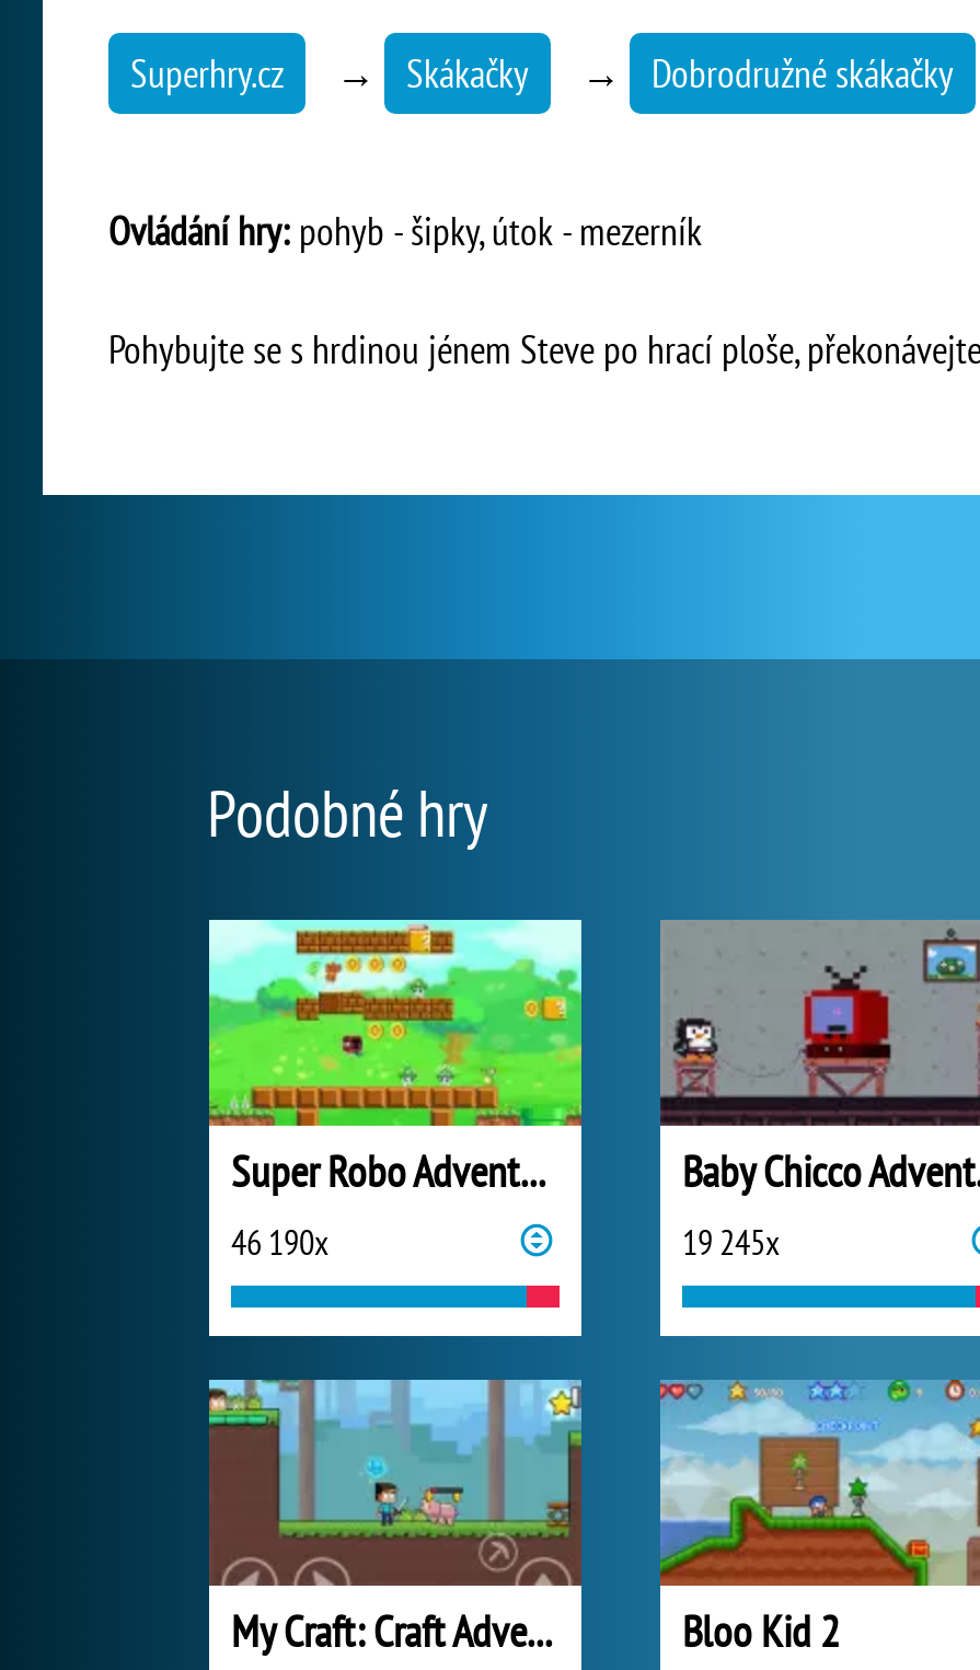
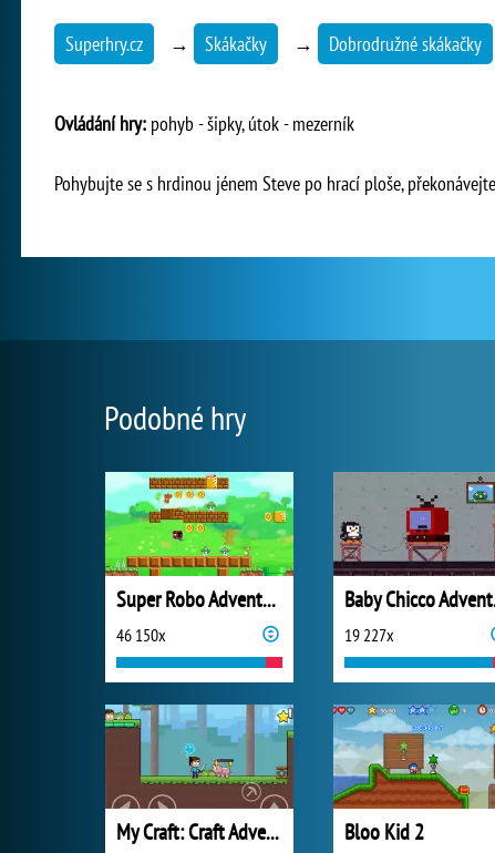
- 46 190x
+ 46 150x

- 19 245x
+ 19 227x
